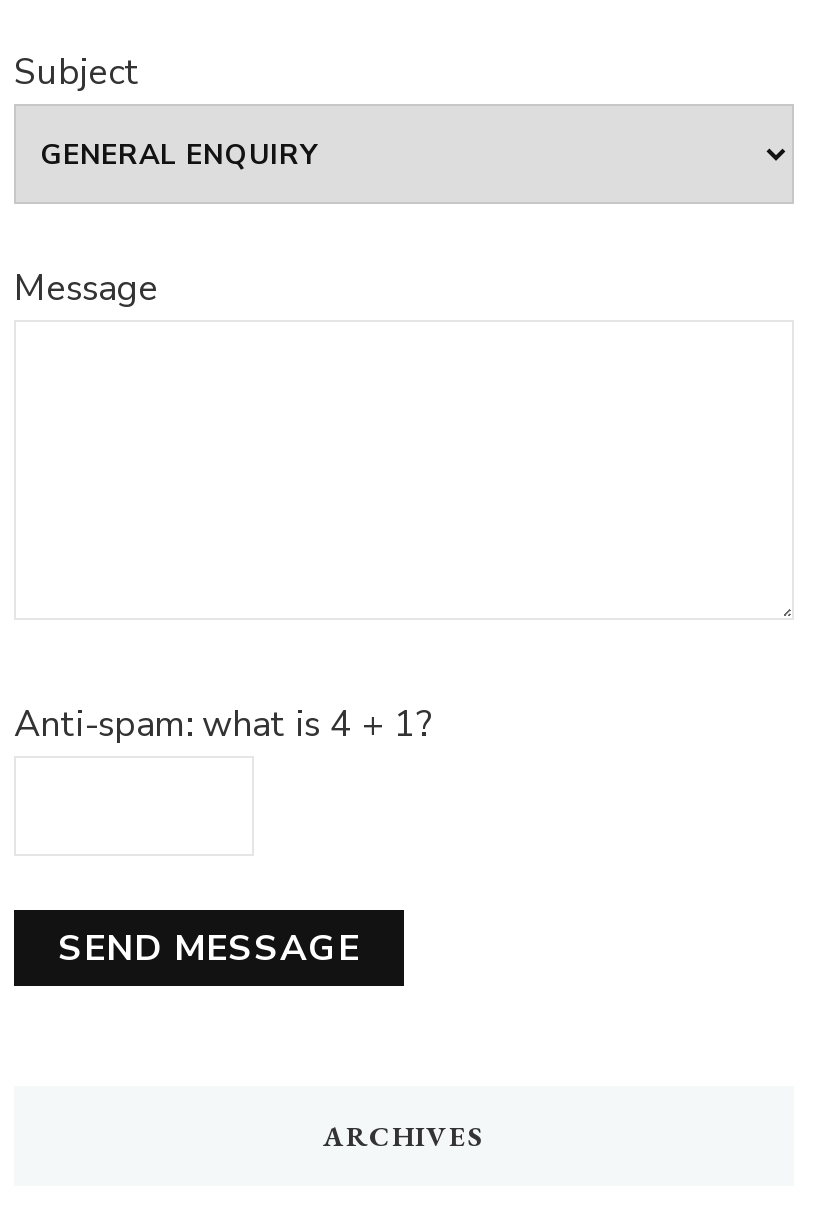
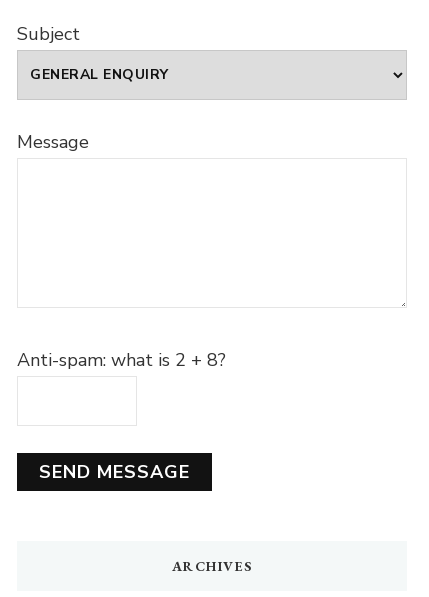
- Anti-spam: what is 4 + 1?
+ Anti-spam: what is 2 + 8?
